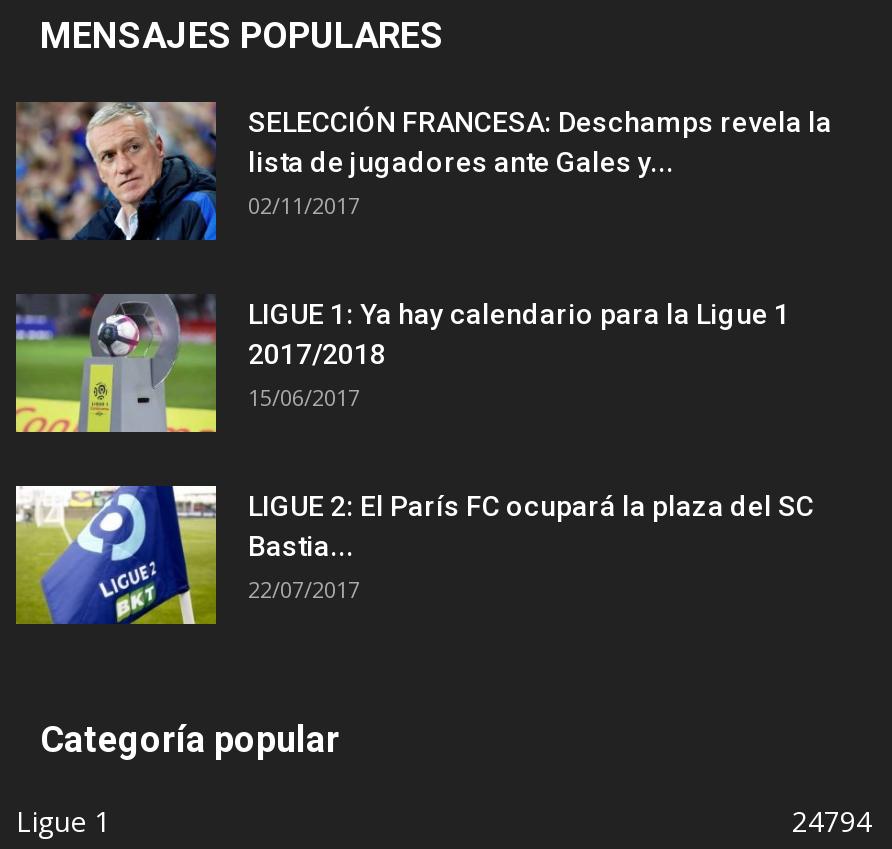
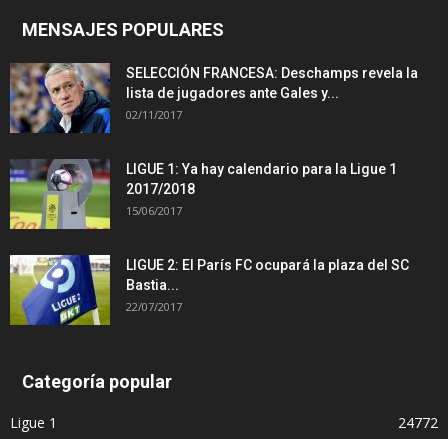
- 24794
+ 24772
